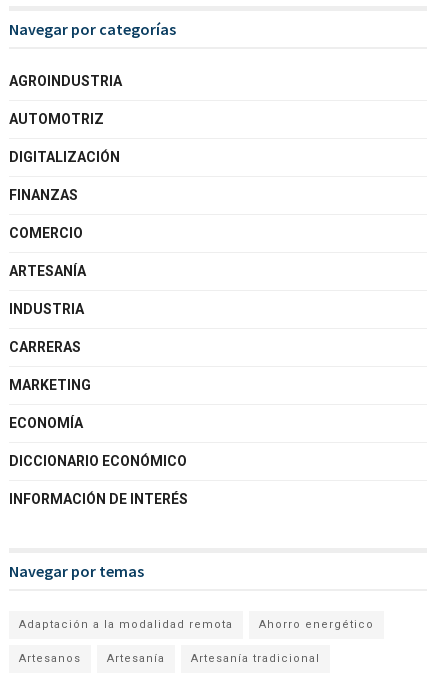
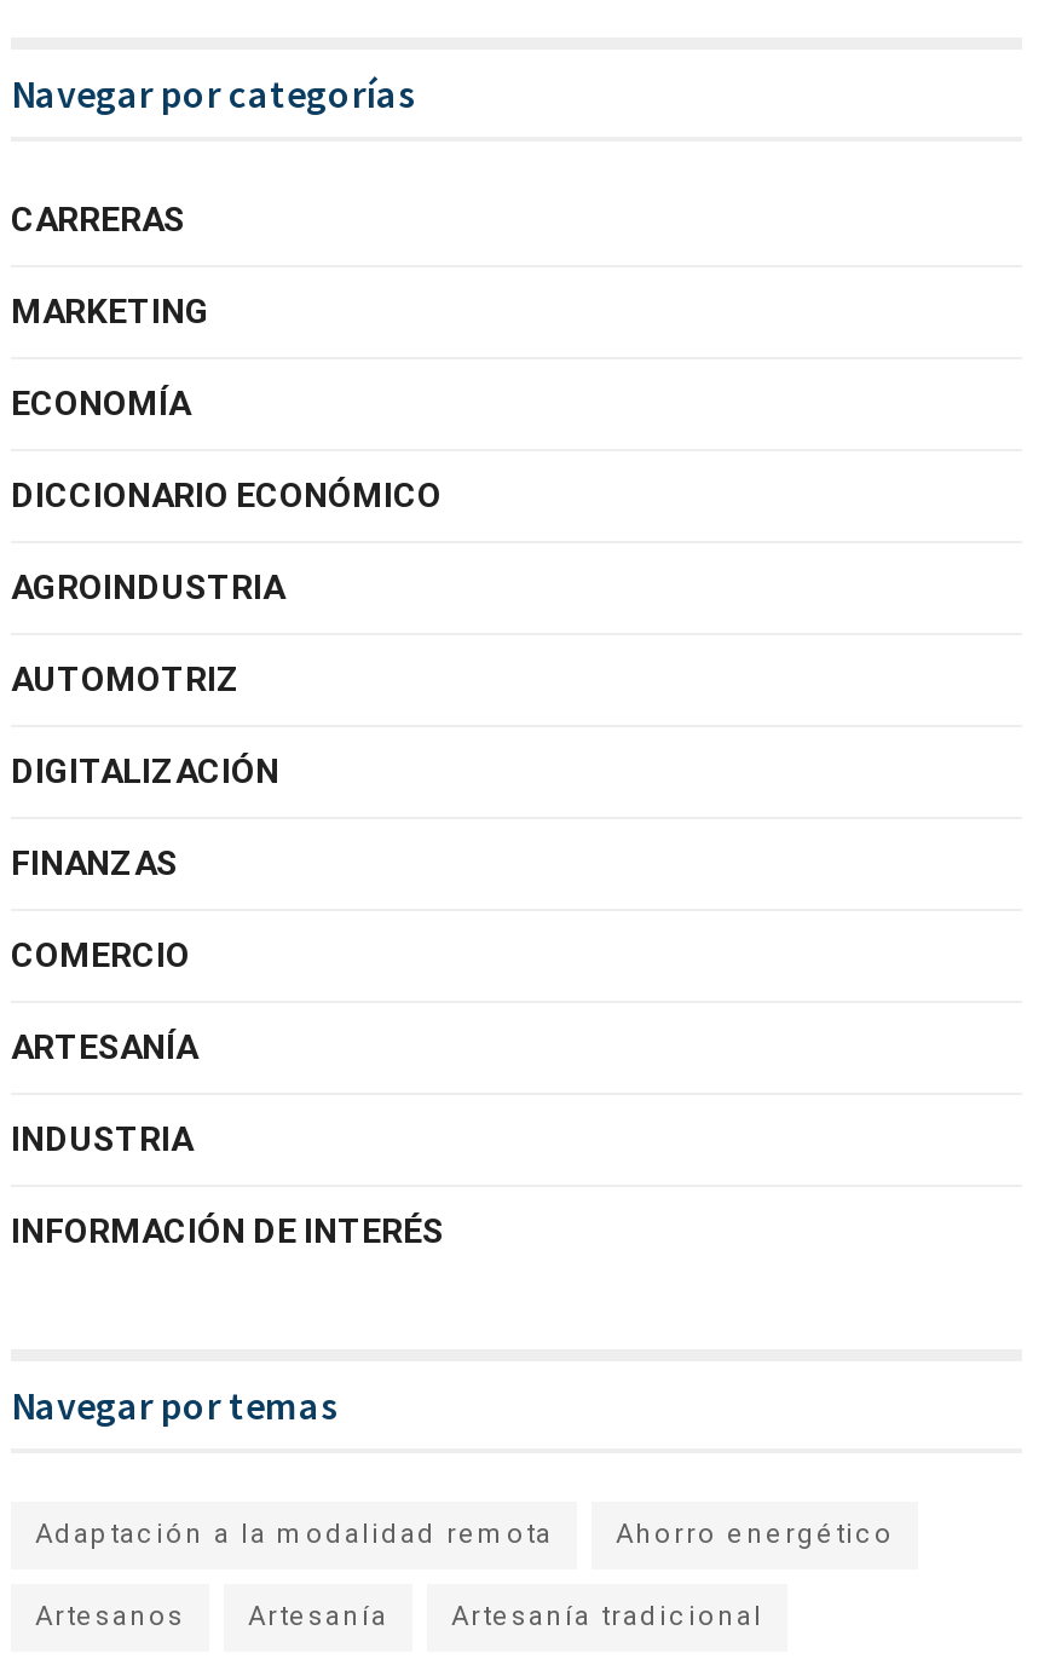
moved down: AGROINDUSTRIA | AUTOMOTRIZ | DIGITALIZACIÓN | FINANZAS | COMERCIO | ARTESANÍA | INDUSTRIA

moved up: CARRERAS | MARKETING | ECONOMÍA | DICCIONARIO ECONÓMICO
